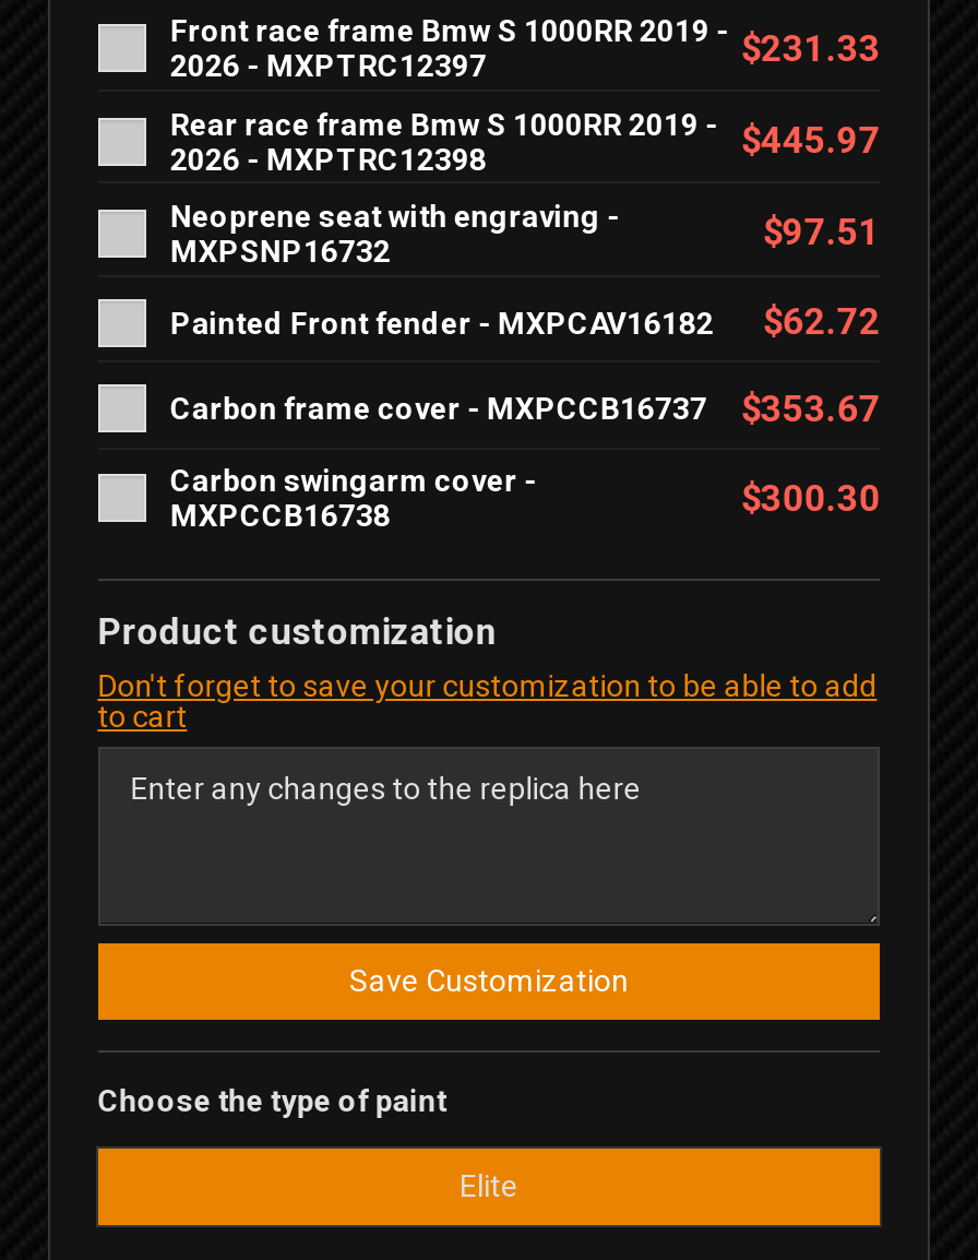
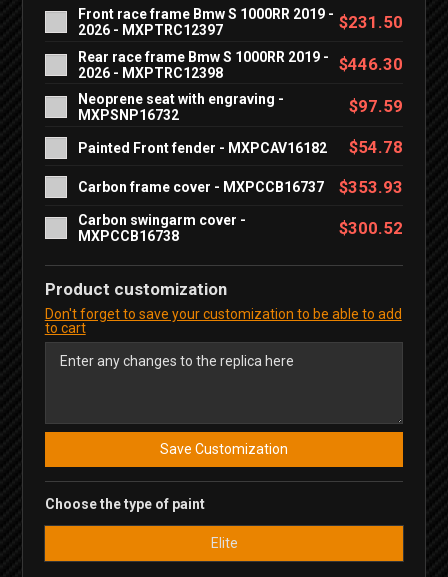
- Front race frame Bmw S 1000RR 2019 - $231.33
+ Front race frame Bmw S 1000RR 2019 - $231.50

- Rear race frame Bmw S 1000RR 2019 - $445.97
+ Rear race frame Bmw S 1000RR 2019 - $446.30

- $97.51
+ $97.59

- Painted Front fender - MXPCAV16182 $62.72
+ Painted Front fender - MXPCAV16182 $54.78

- Carbon frame cover - MXPCCB16737 $353.67
+ Carbon frame cover - MXPCCB16737 $353.93

- $300.30
+ $300.52
